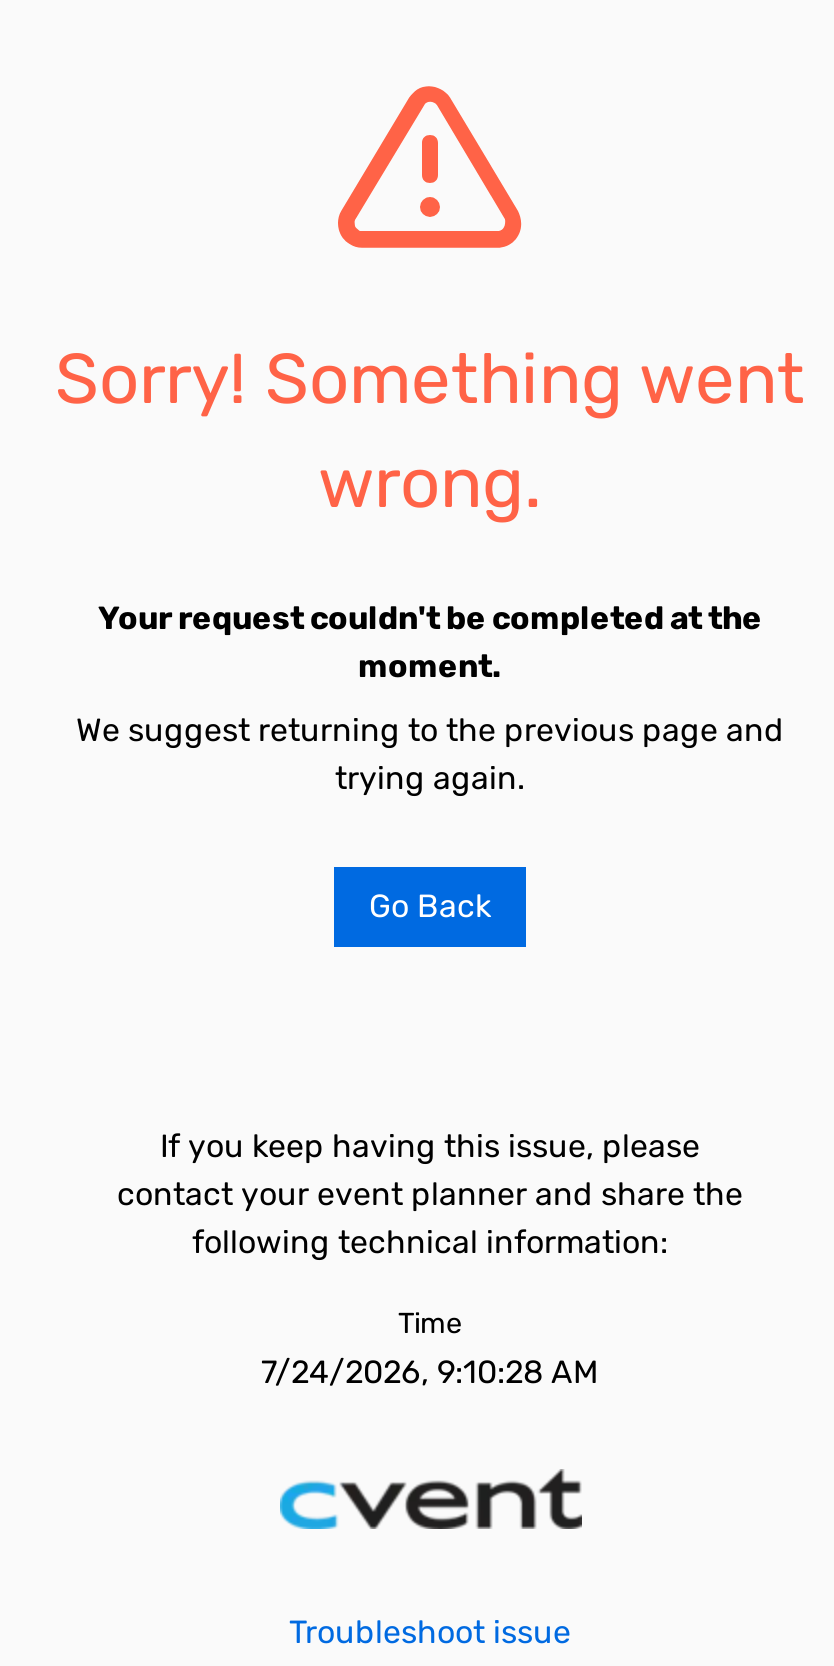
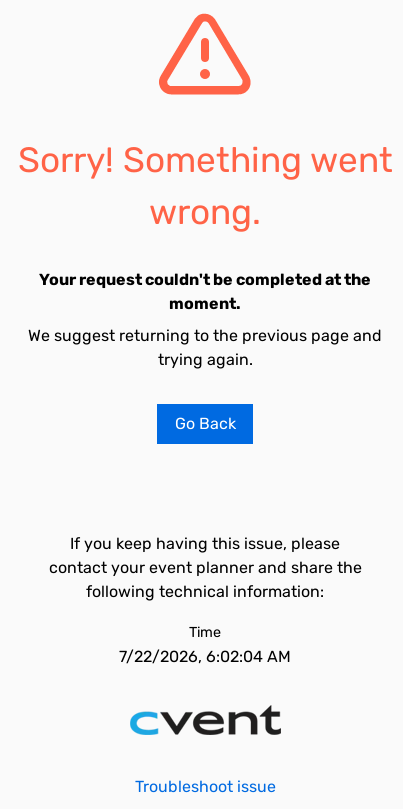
- 7/24/2026, 9:10:28 AM
+ 7/22/2026, 6:02:04 AM
